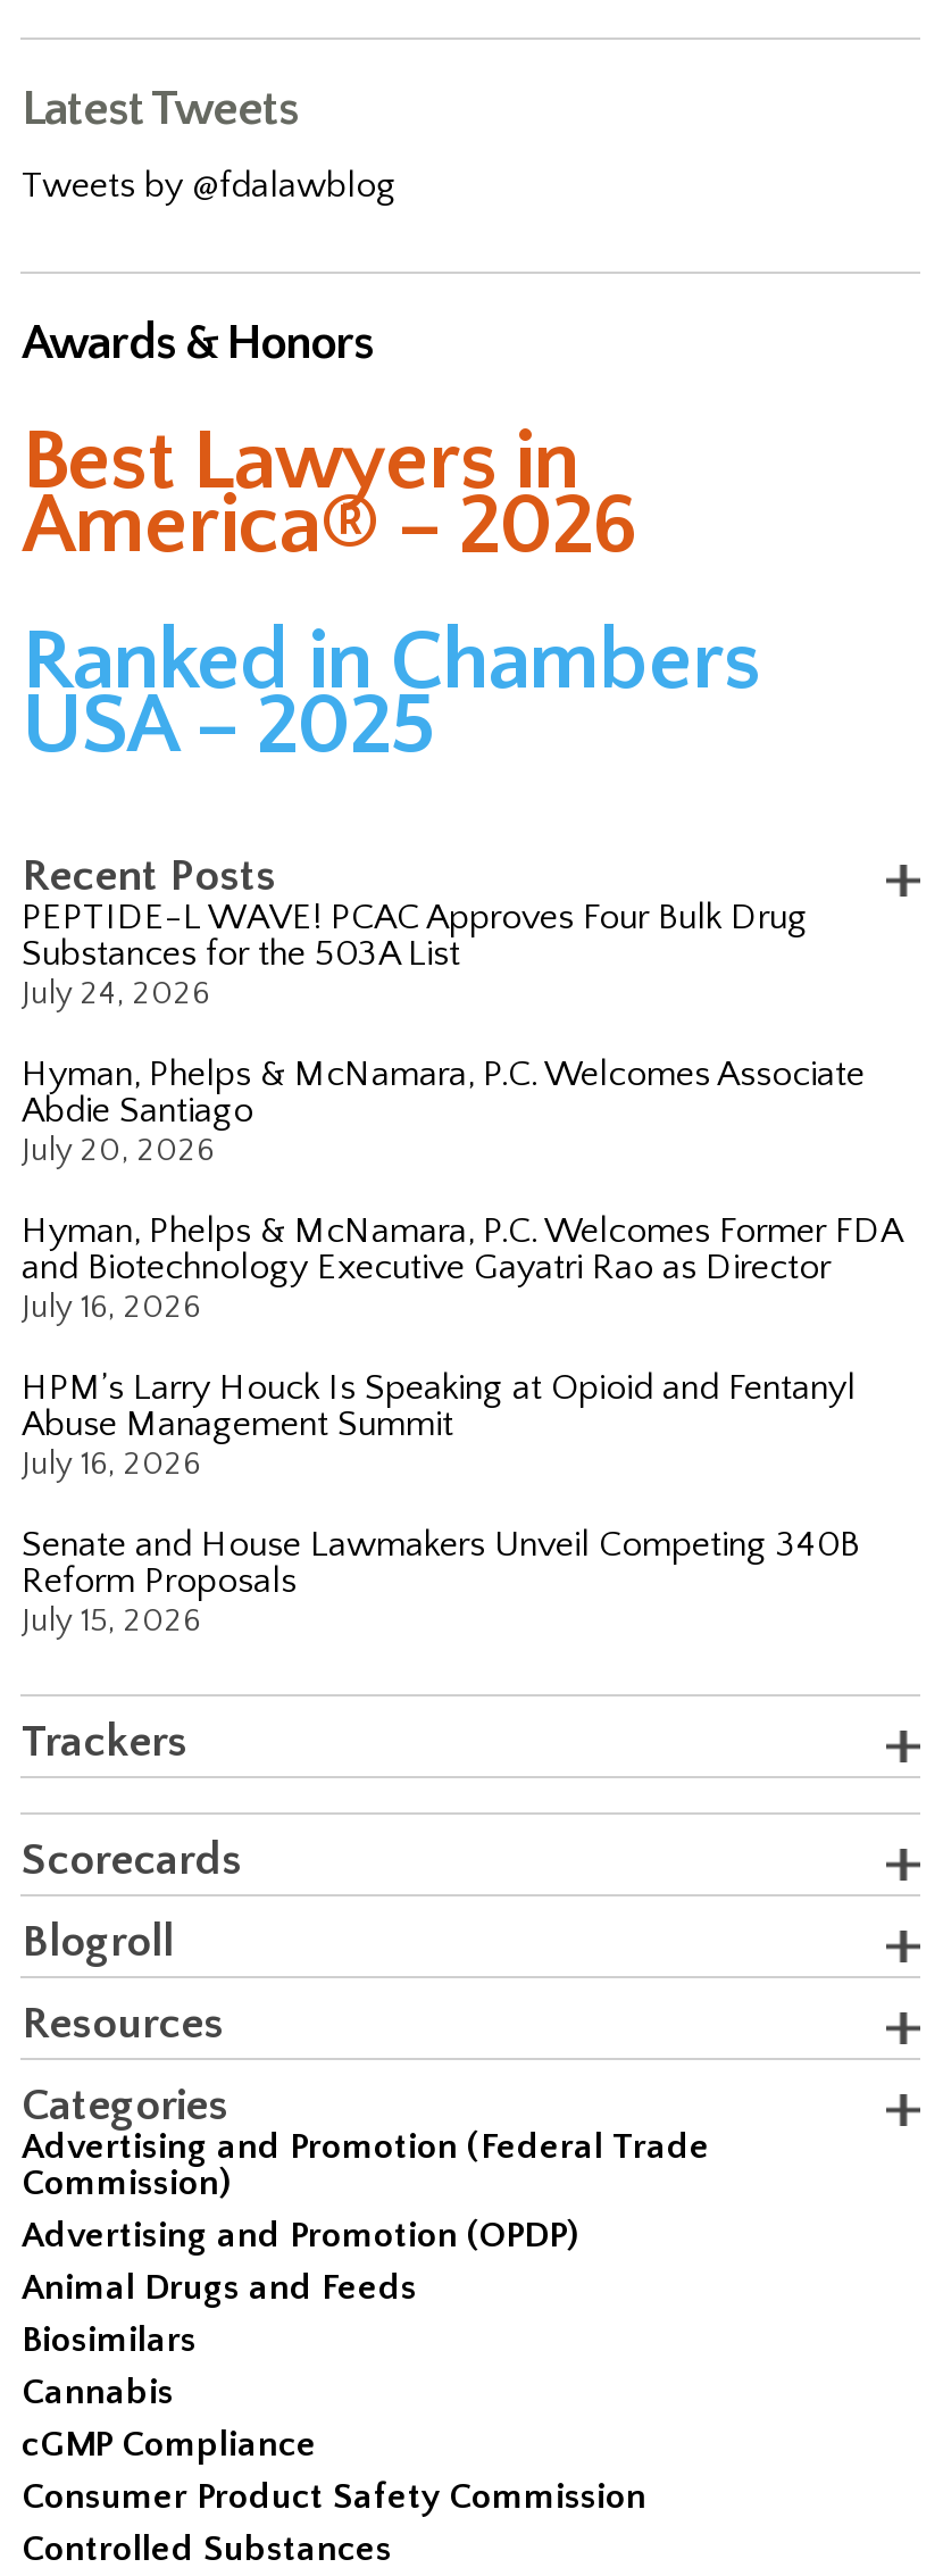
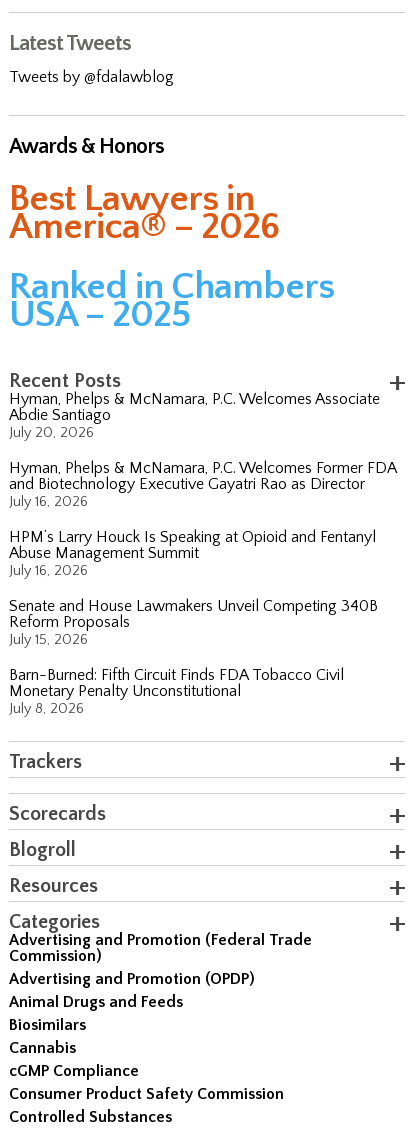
- PEPTIDE-L WAVE! PCAC Approves Four Bulk Drug
- Substances for the 503A List
- July 24, 2026

moved up: Hyman, Phelps & McNamara, P.C. Welcomes Associate | Abdie Santiago | July 20, 2026 | ... | Reform Proposals | July 15, 2026

+ Barn-Burned: Fifth Circuit Finds FDA Tobacco Civil
+ Monetary Penalty Unconstitutional
+ July 8, 2026
